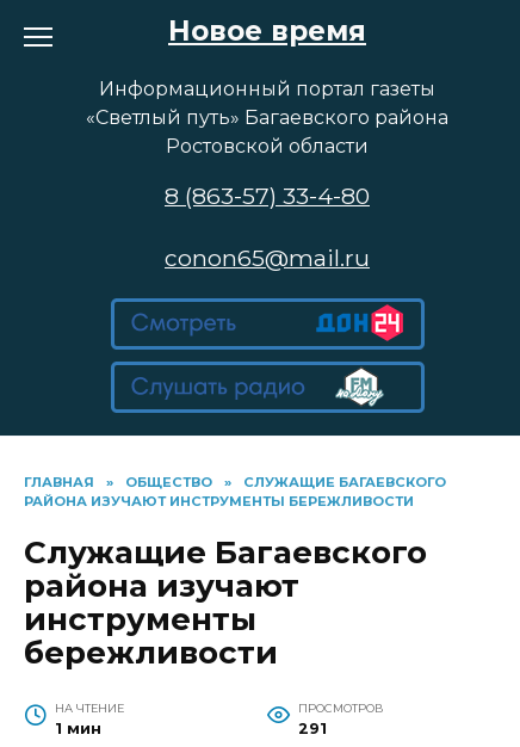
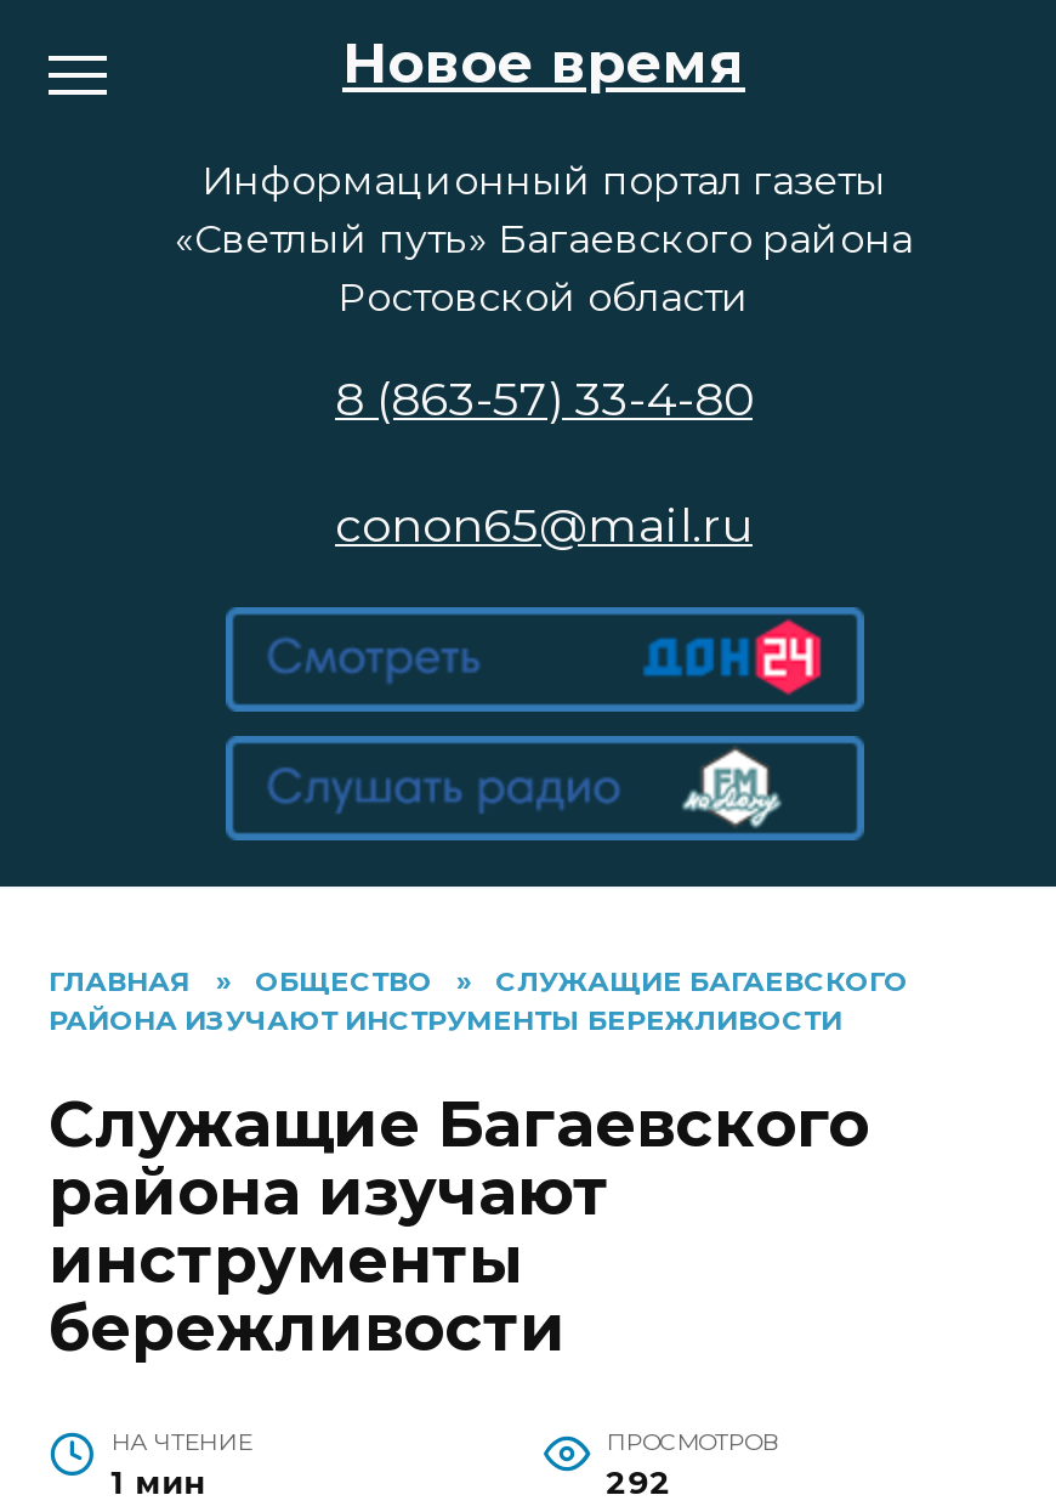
- 291
+ 292
